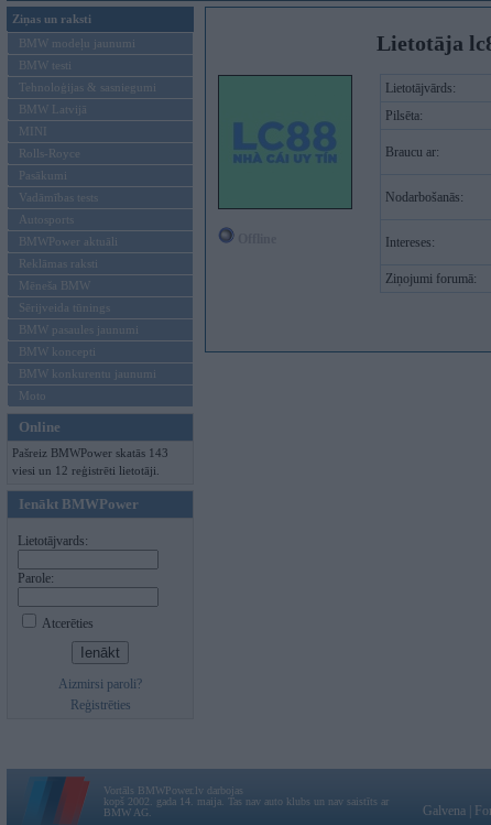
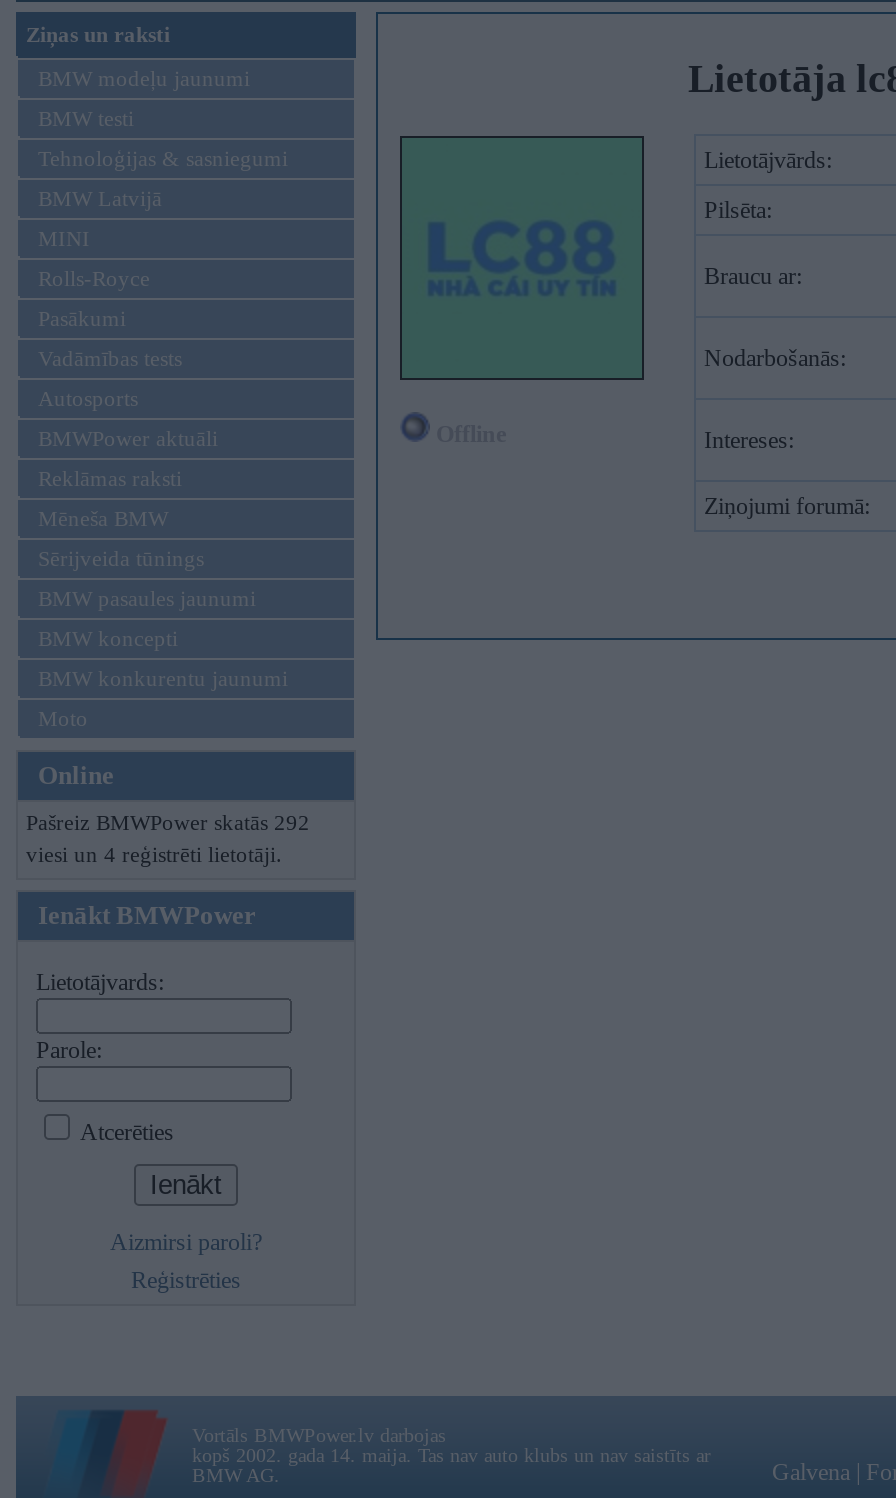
- Pašreiz BMWPower skatās 143
+ Pašreiz BMWPower skatās 292

- viesi un 12 reģistrēti lietotāji.
+ viesi un 4 reģistrēti lietotāji.
